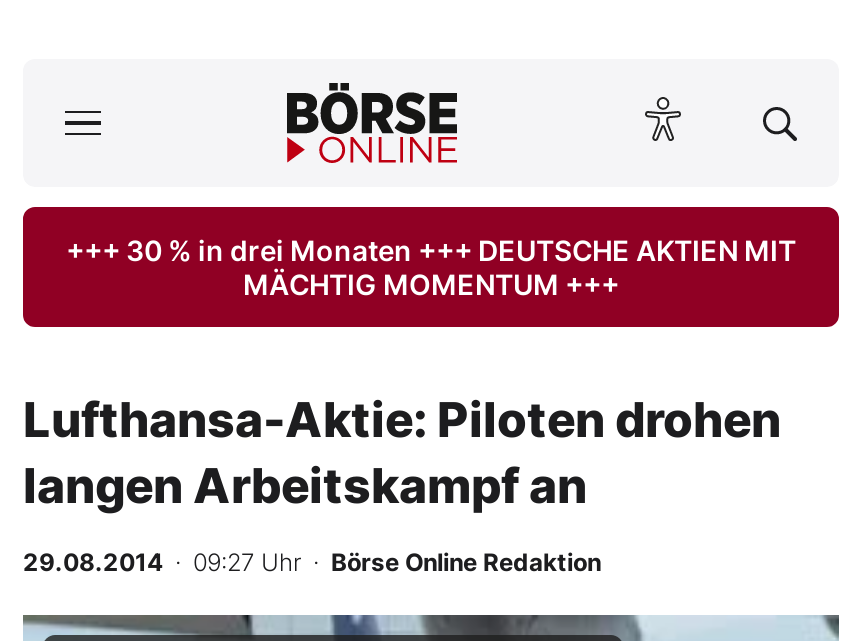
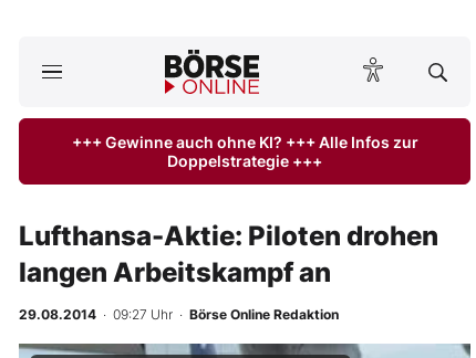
- +++ 30 % in drei Monaten +++ DEUTSCHE AKTIEN MIT
- MÄCHTIG MOMENTUM +++
+ +++ Gewinne auch ohne KI? +++ Alle Infos zur
+ Doppelstrategie +++
